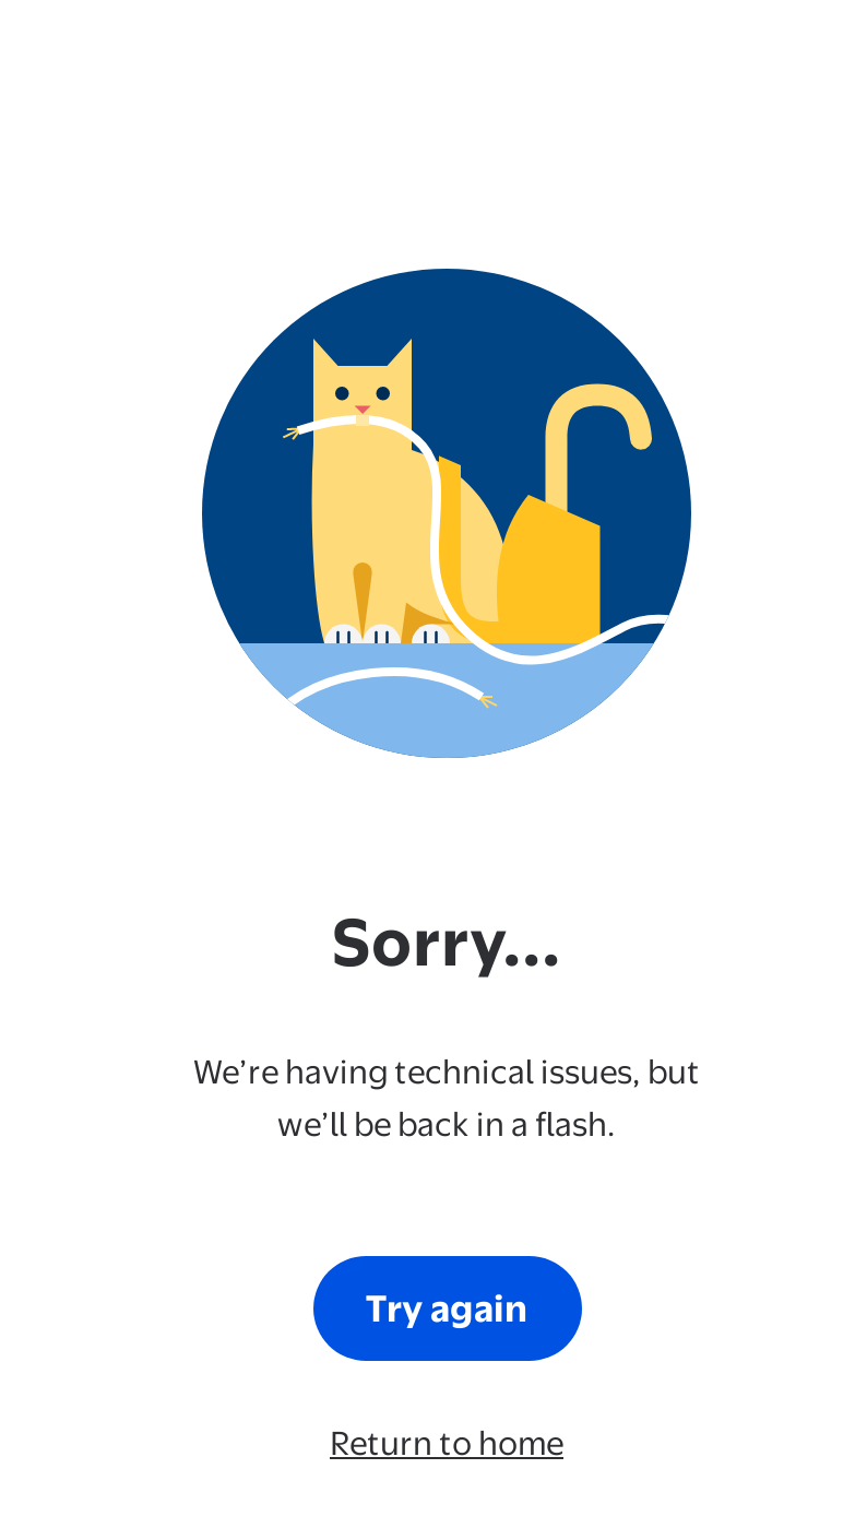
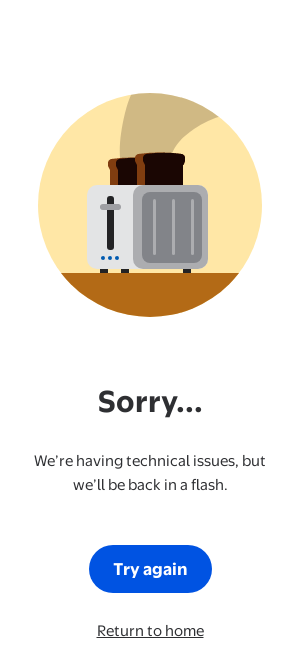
- [image]
+ [image]
